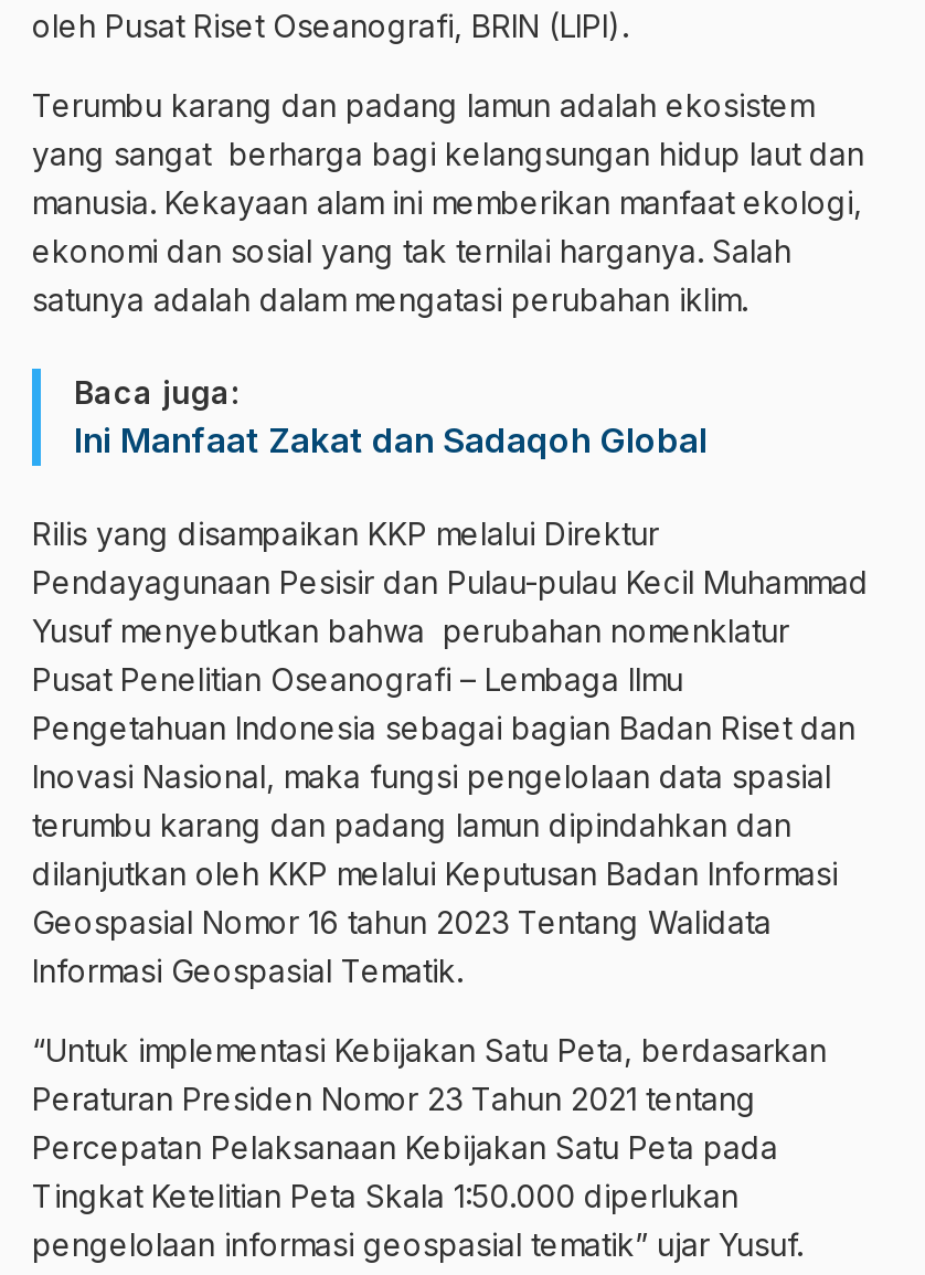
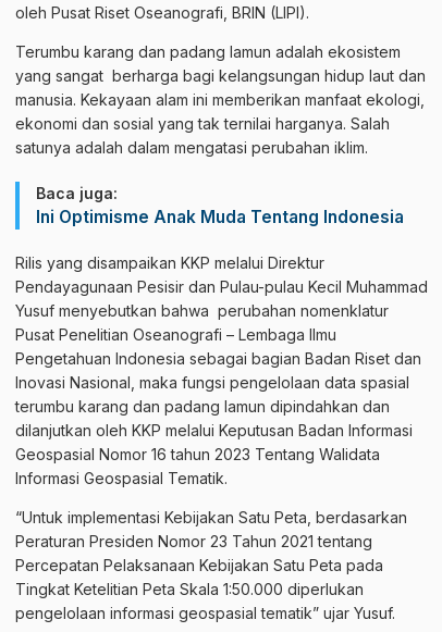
- Ini Manfaat Zakat dan Sadaqoh Global
+ Ini Optimisme Anak Muda Tentang Indonesia
